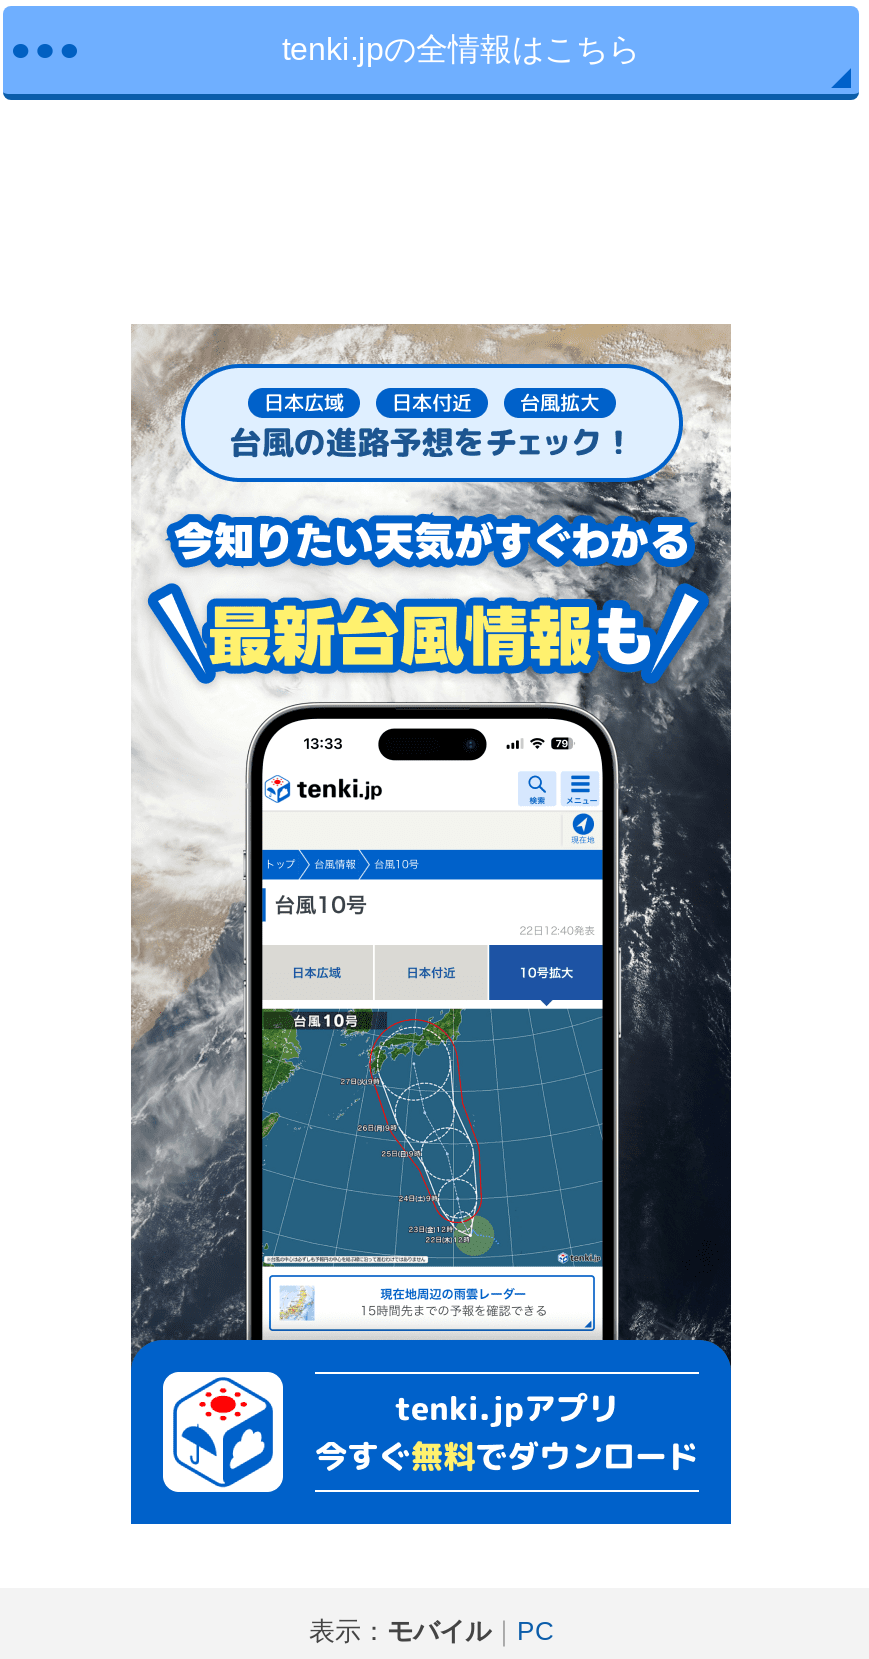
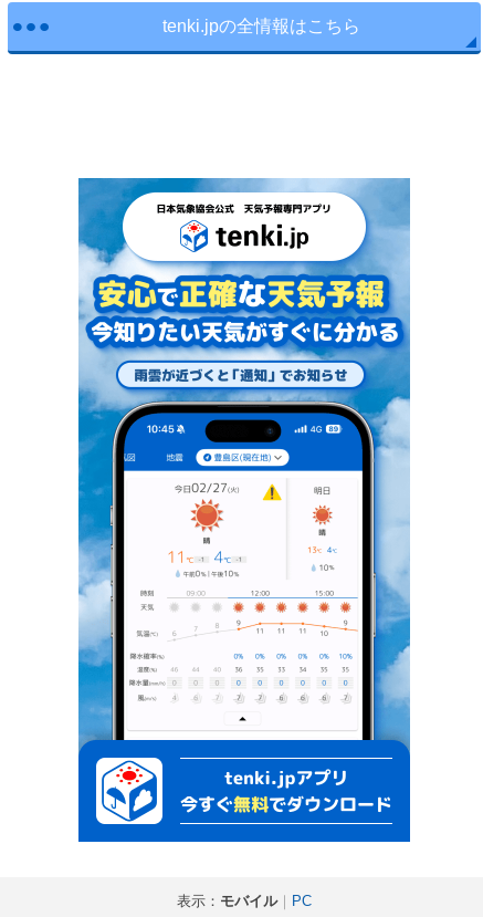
- [image]
+ [image]
